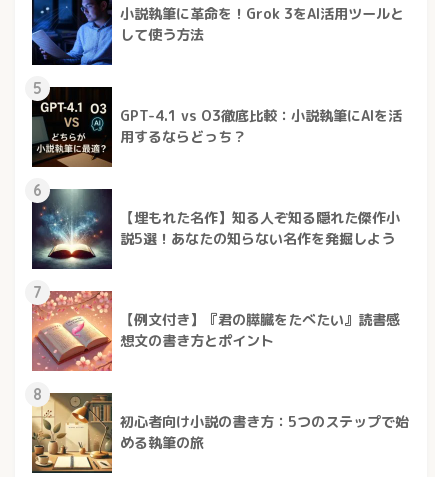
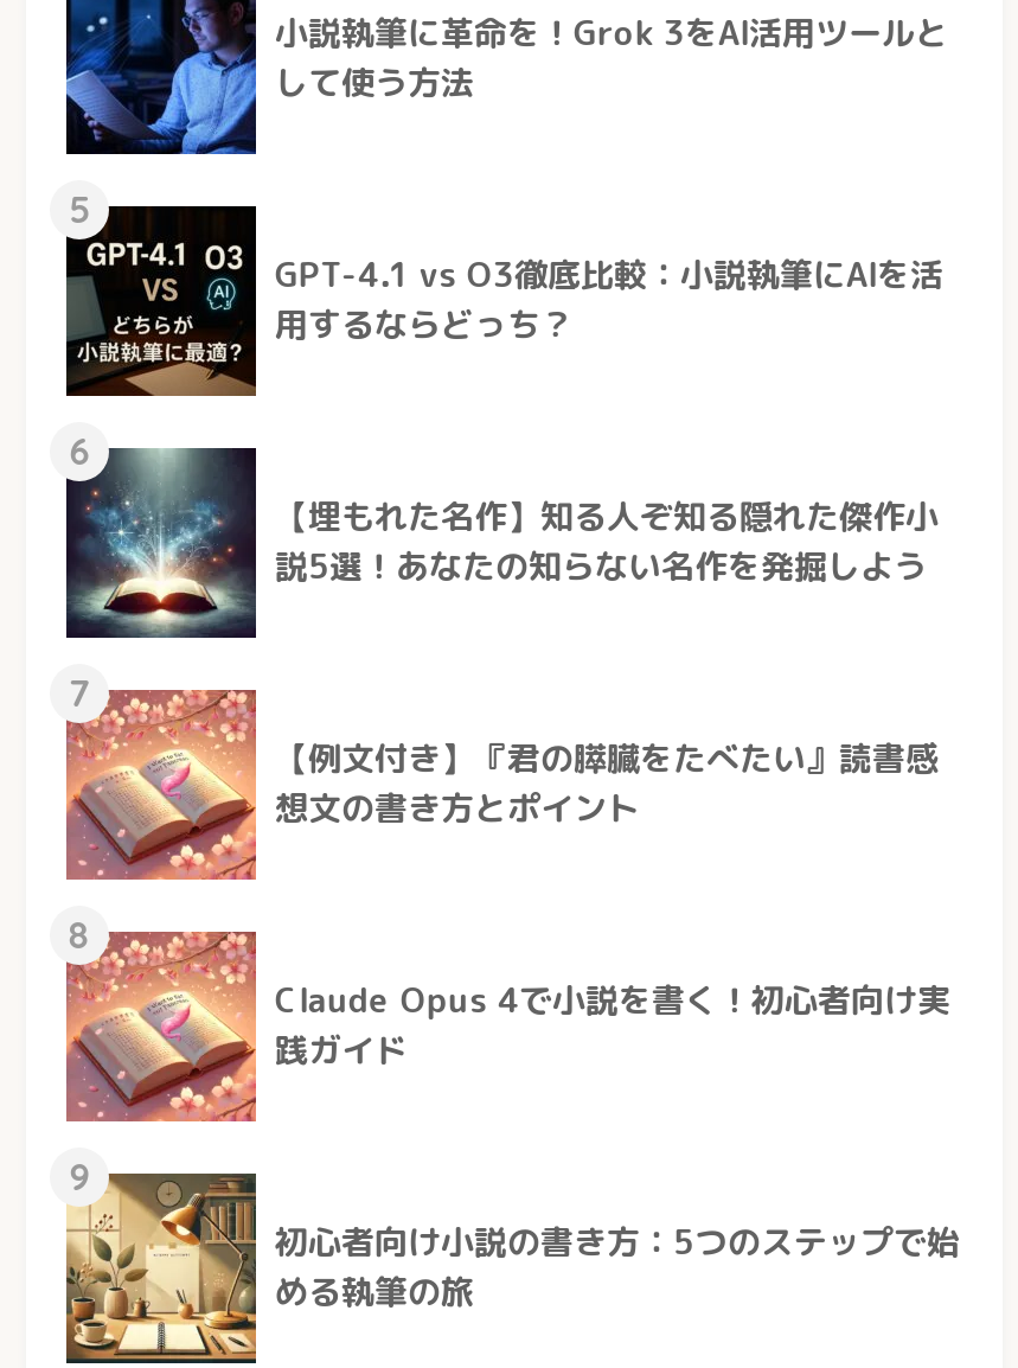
+ Claude Opus 4で小説を書く！初心者向け実
+ 践ガイド
+ 9
